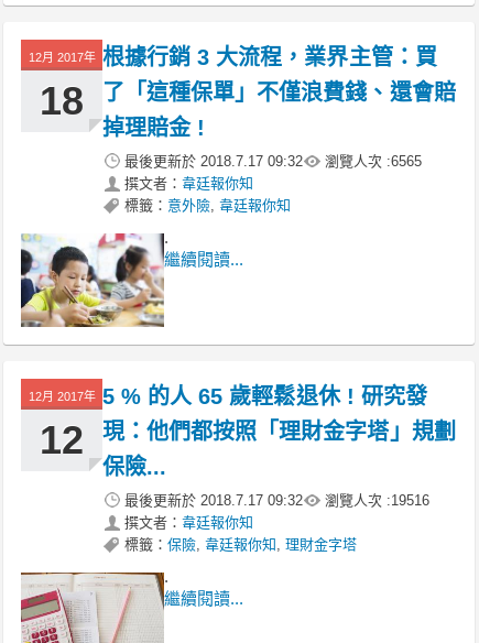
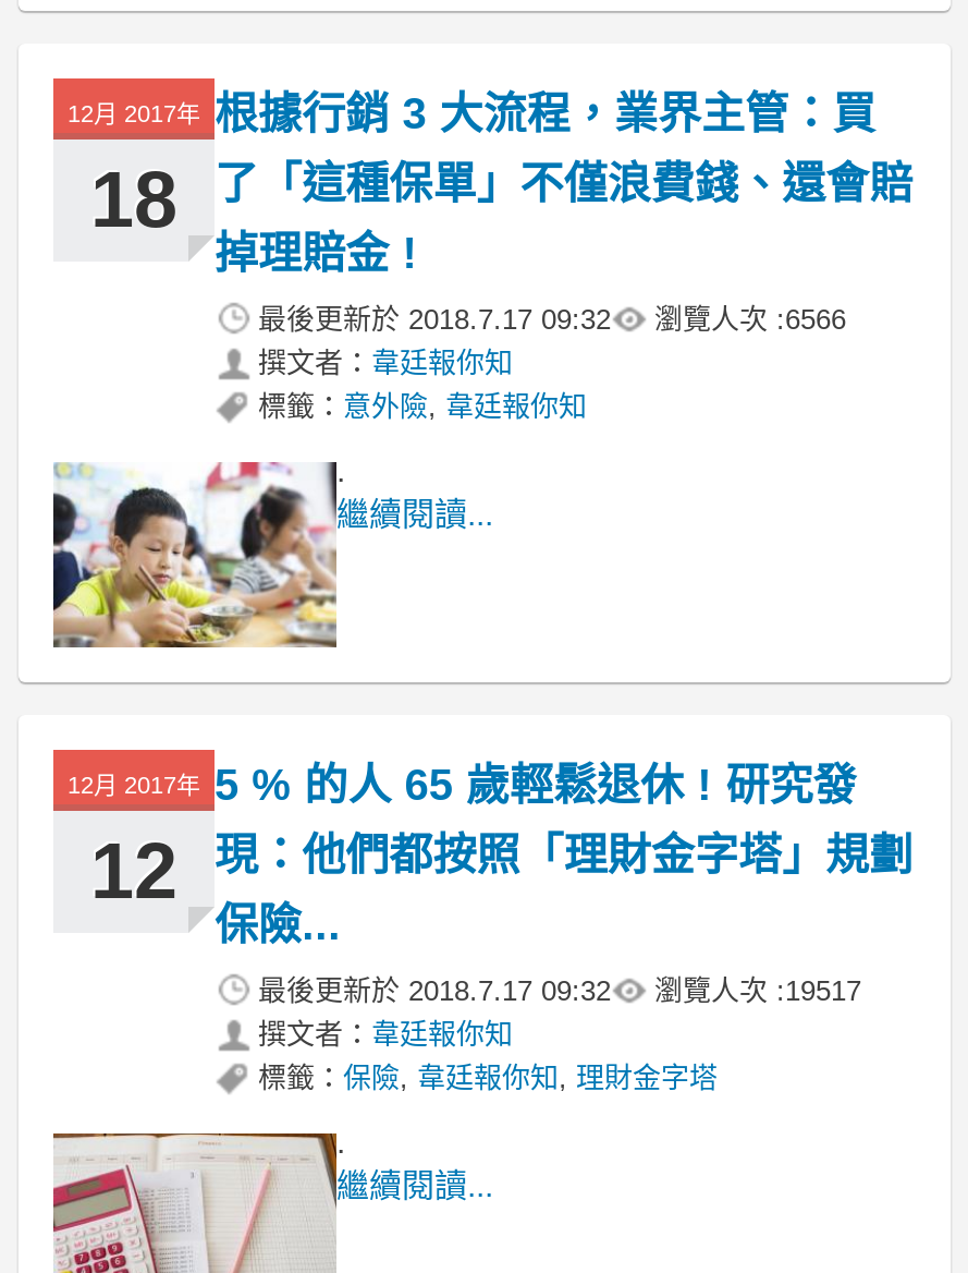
- 最後更新於2018.7.17 09:32 瀏覽人次 : 6565
+ 最後更新於2018.7.17 09:32 瀏覽人次 : 6566

- 最後更新於2018.7.17 09:32 瀏覽人次 : 19516
+ 最後更新於2018.7.17 09:32 瀏覽人次 : 19517
